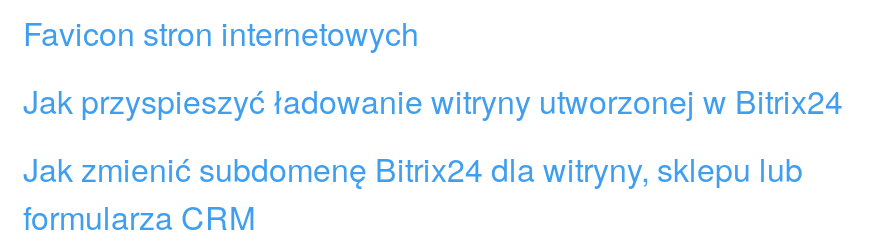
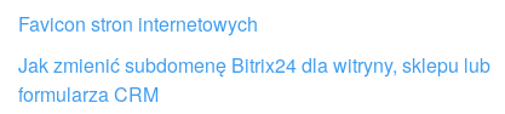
- Jak przyspieszyć ładowanie witryny utworzonej w Bitrix24
